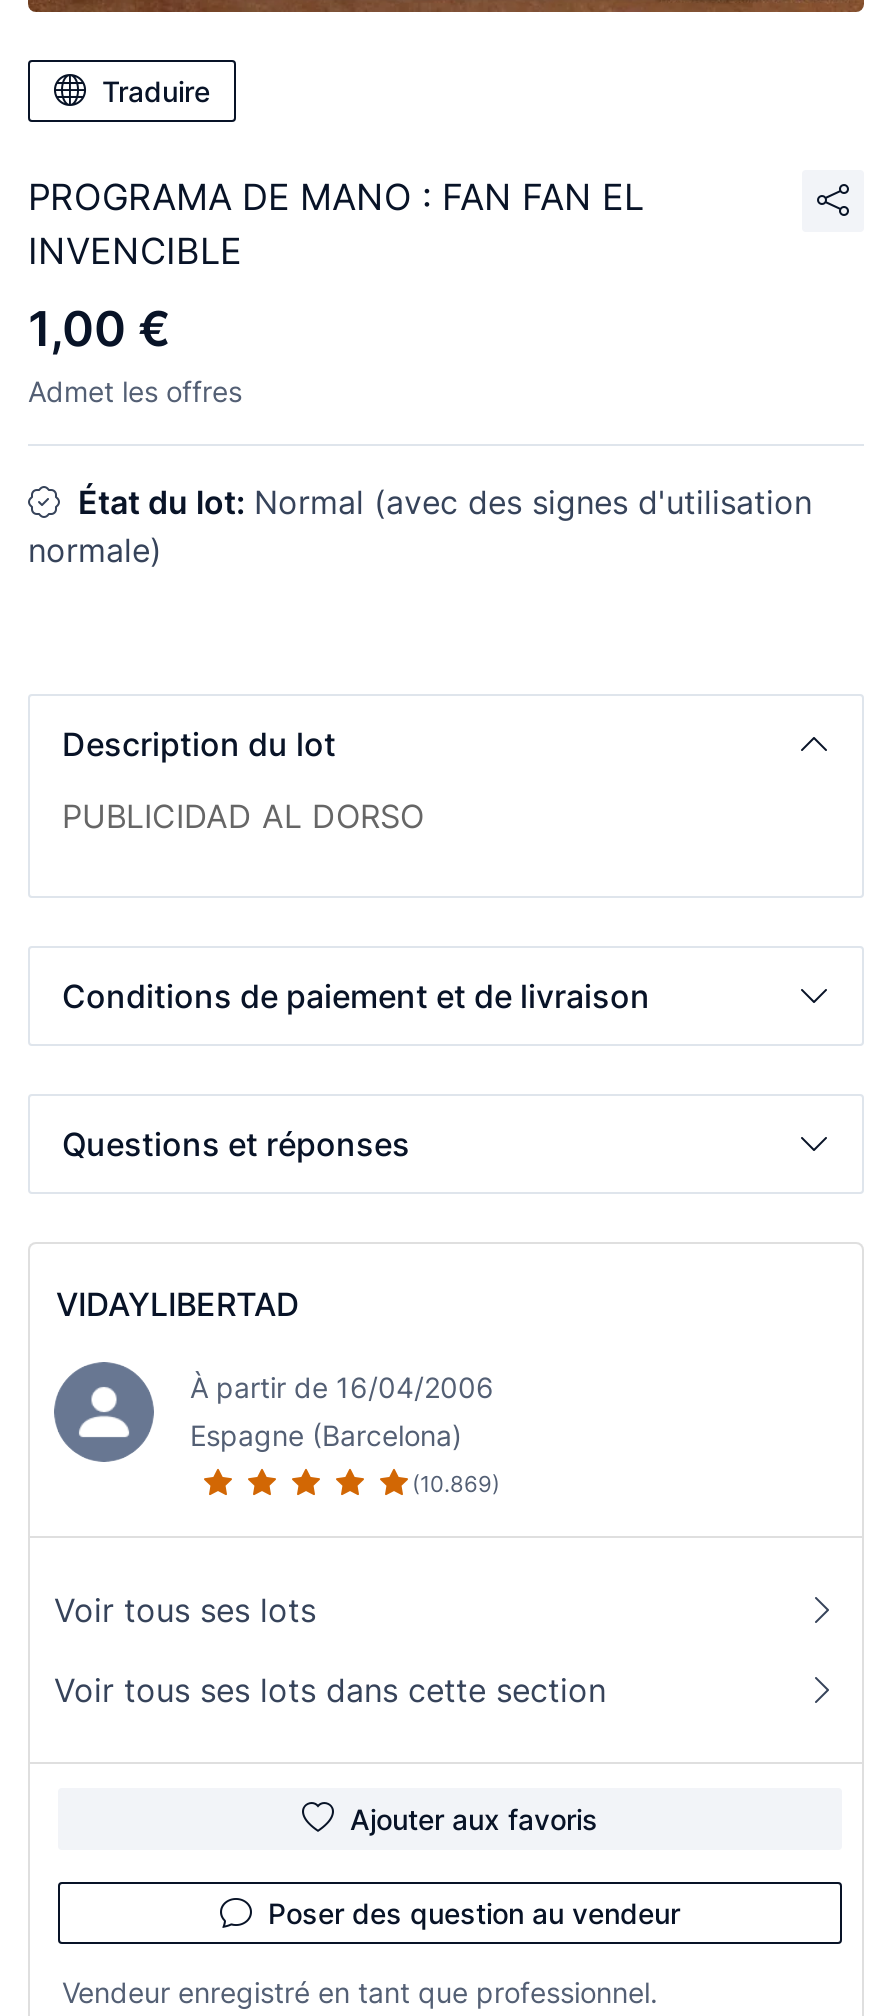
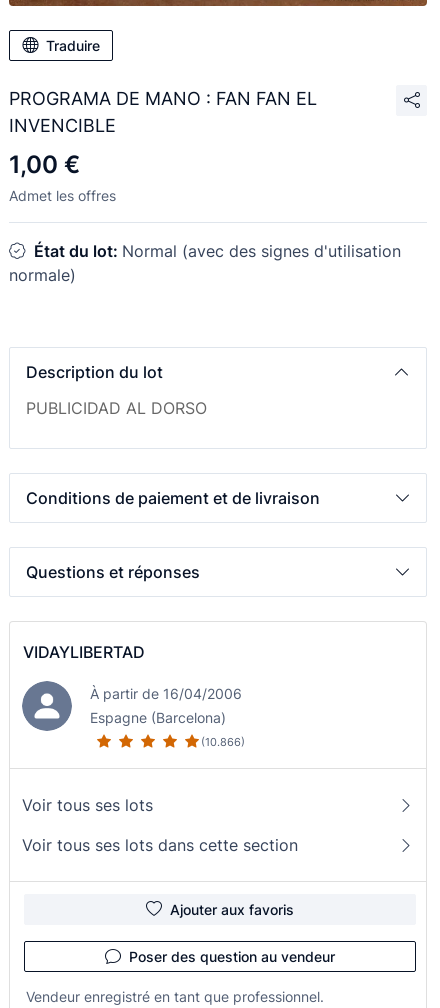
- (10.869)
+ (10.866)
